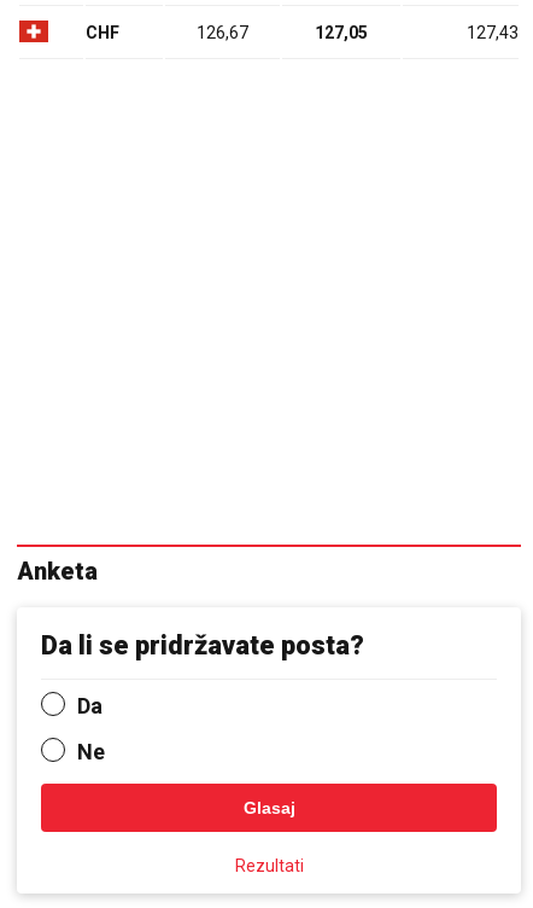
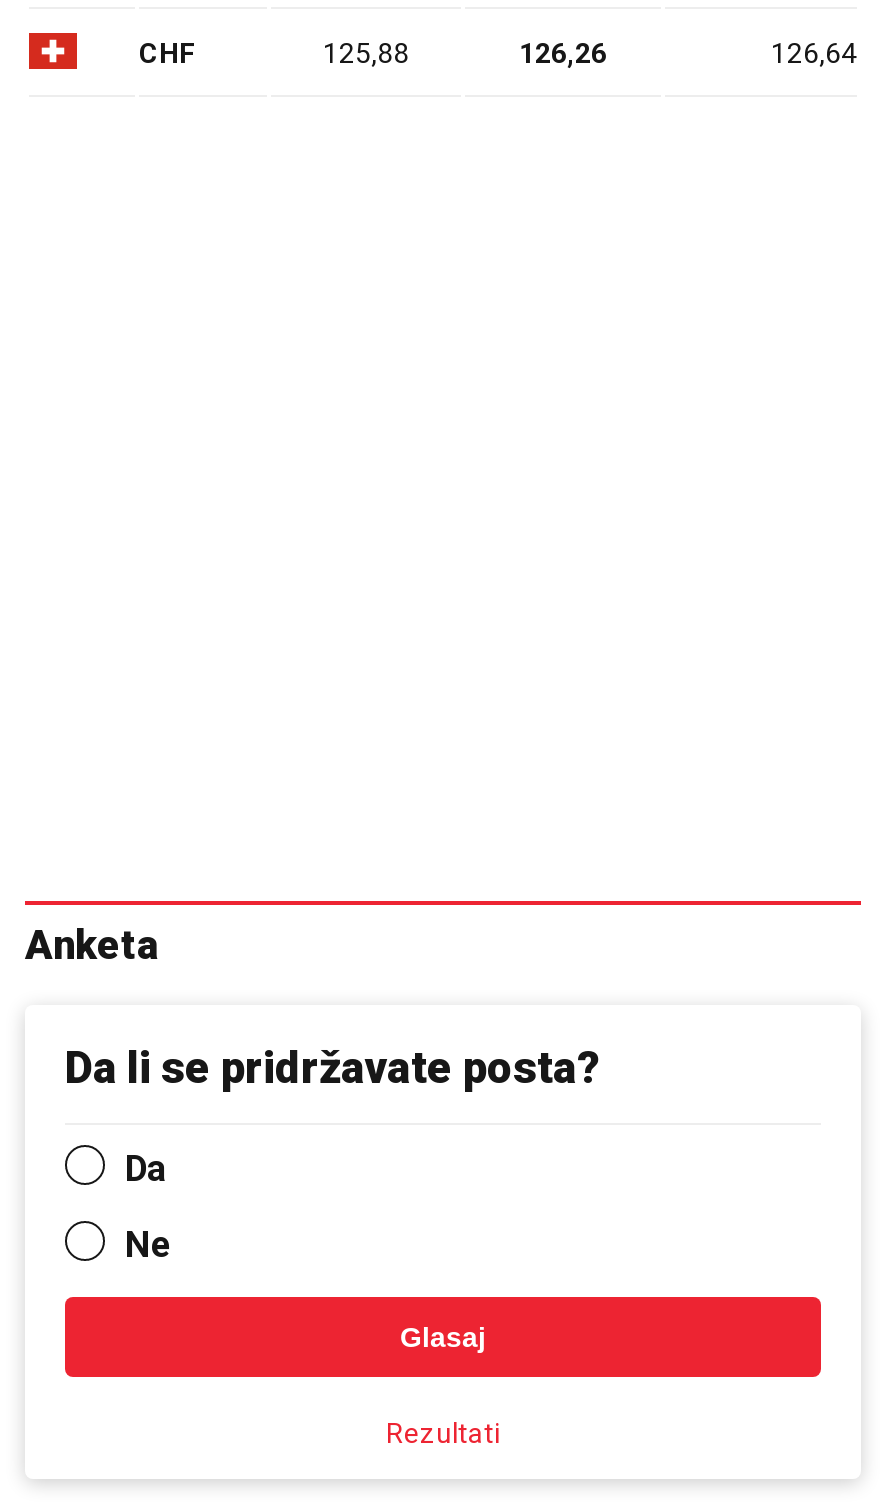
- 126,67
+ 125,88

- 127,05
+ 126,26

- 127,43
+ 126,64
